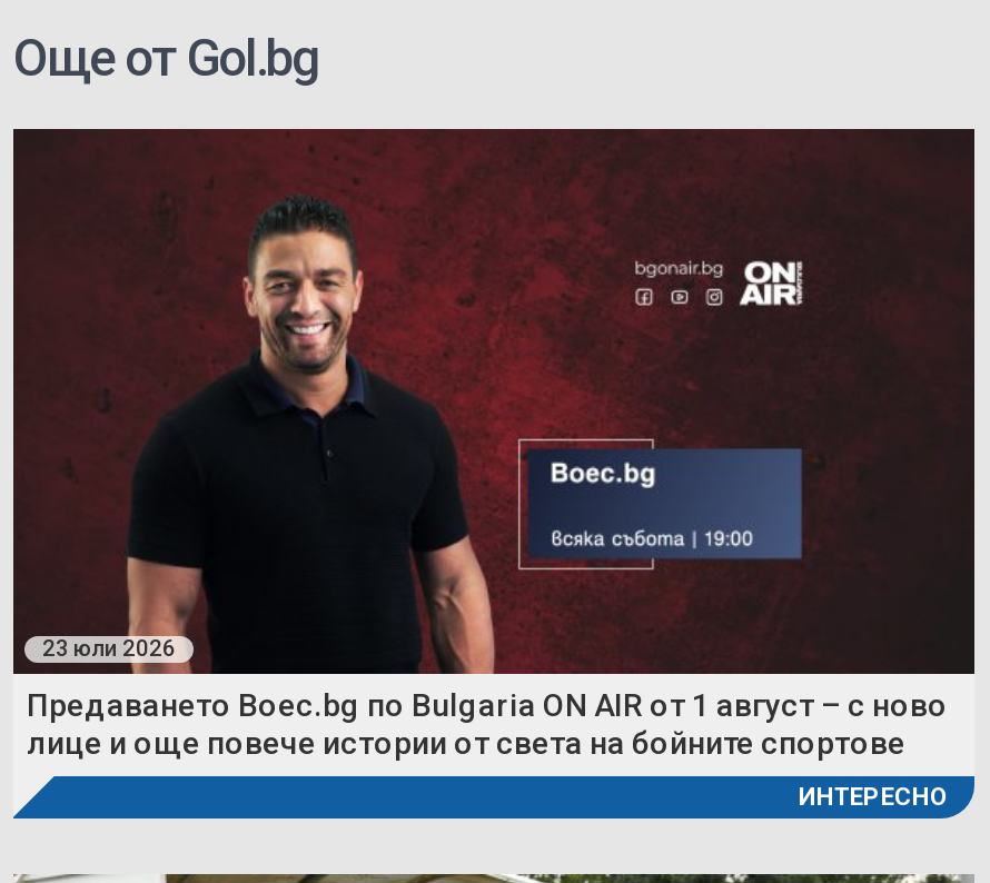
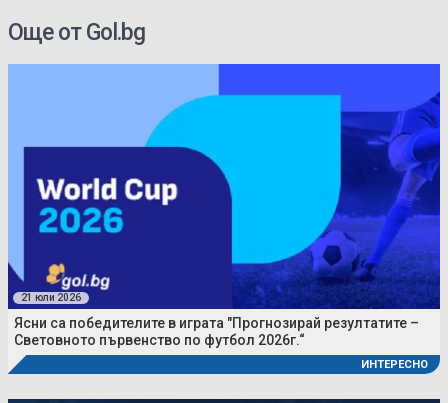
- [image]
- 23 юли 2026
+ [image]
+ 21 юли 2026

- Предаването Boec.bg по Bulgaria ON AIR от 1 август – с ново
- лице и още повече истории от света на бойните спортове
+ Ясни са победителите в играта "Прогнозирай резултатите –
+ Световното първенство по футбол 2026г.“
